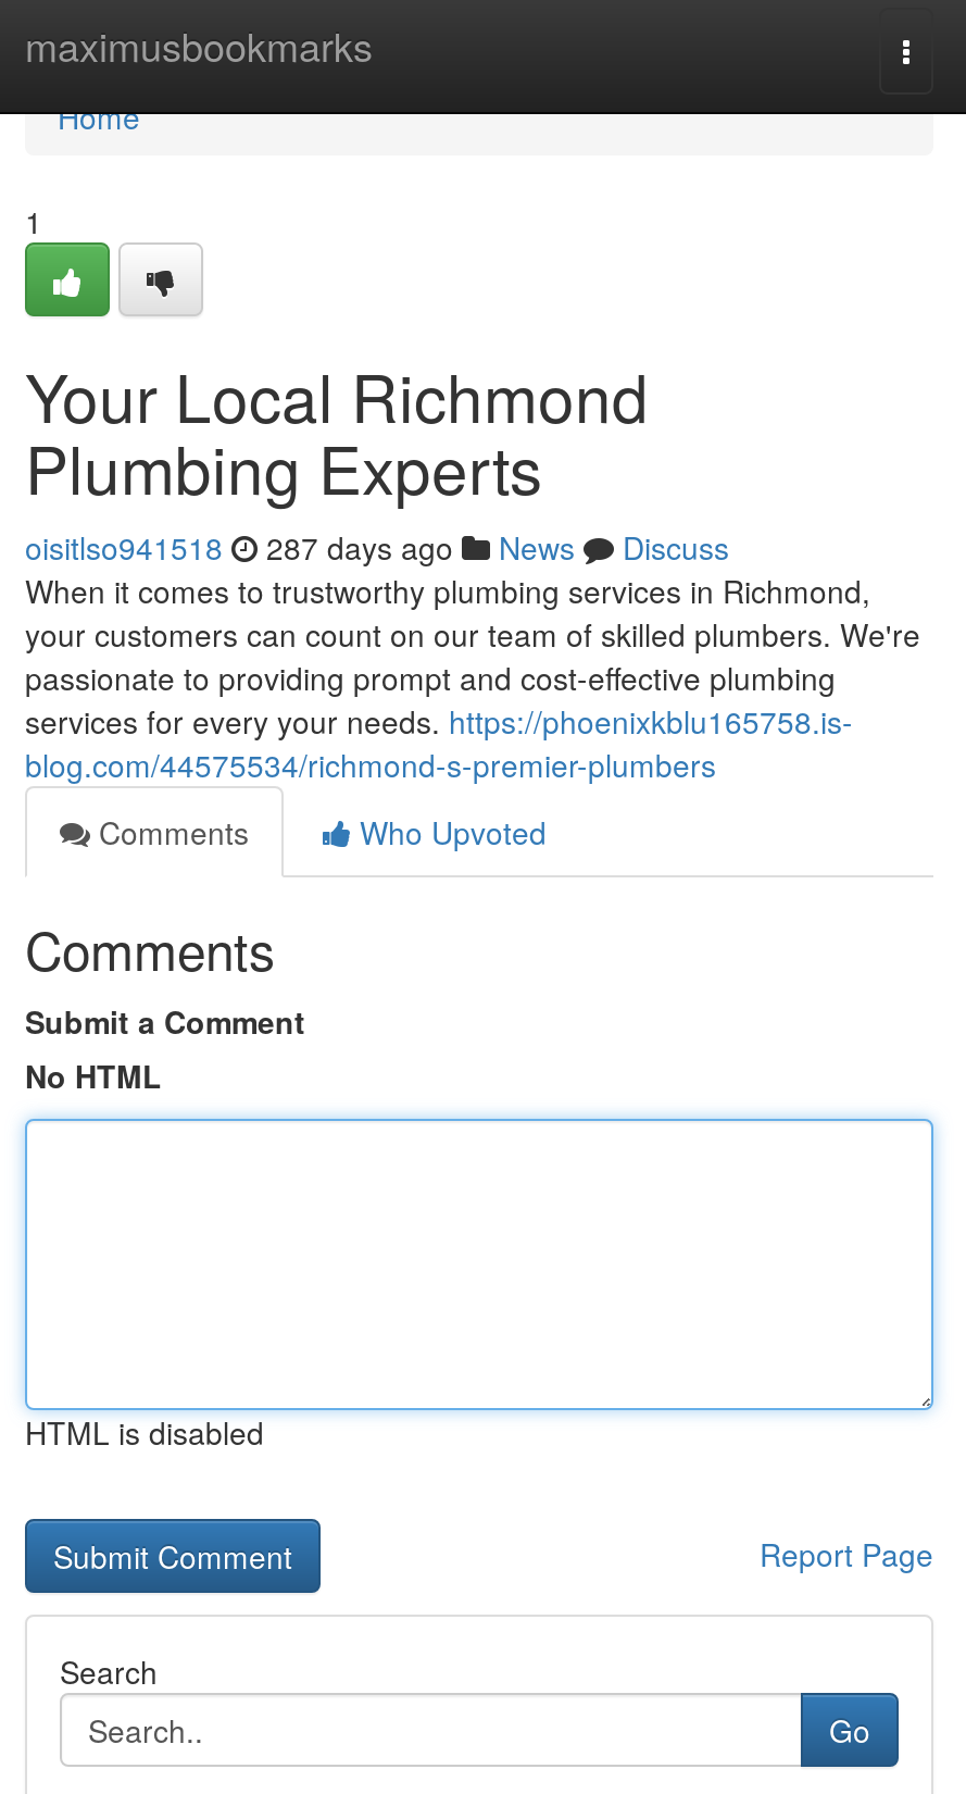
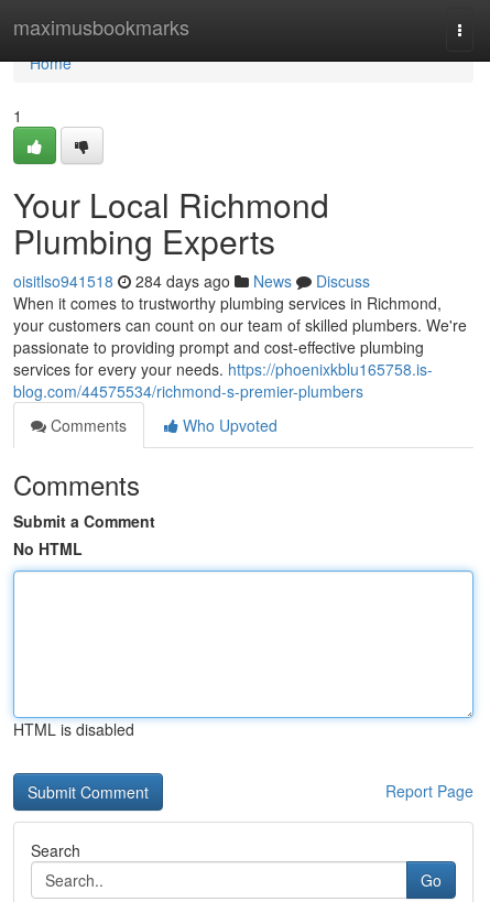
- oisitlso941518 287 days ago News Discuss
+ oisitlso941518 284 days ago News Discuss
